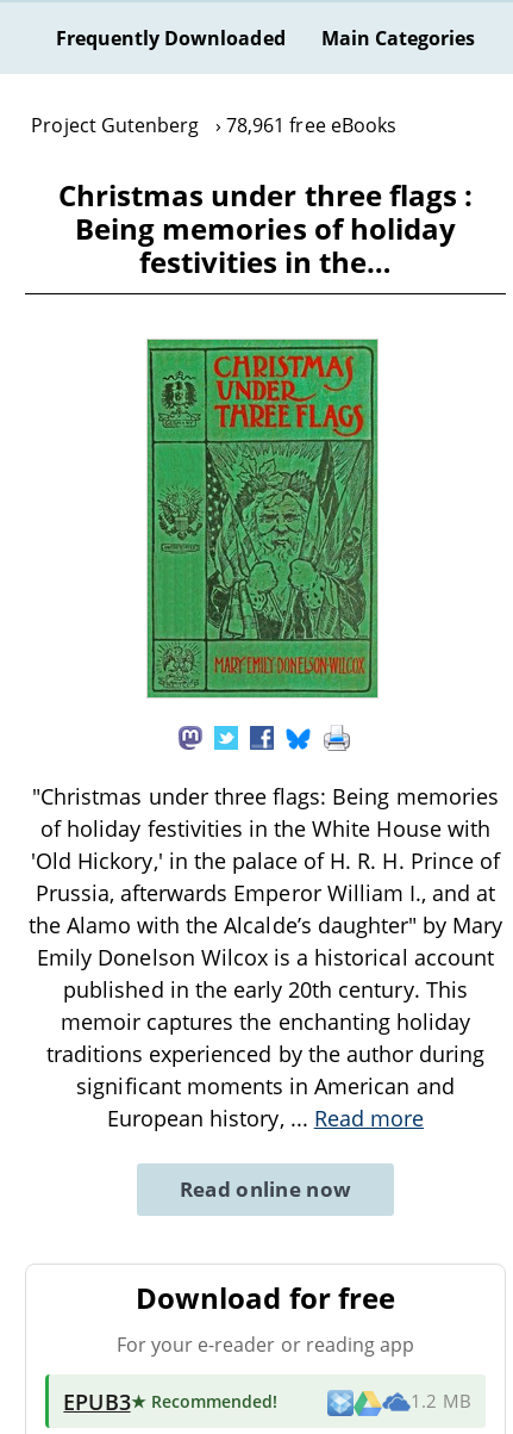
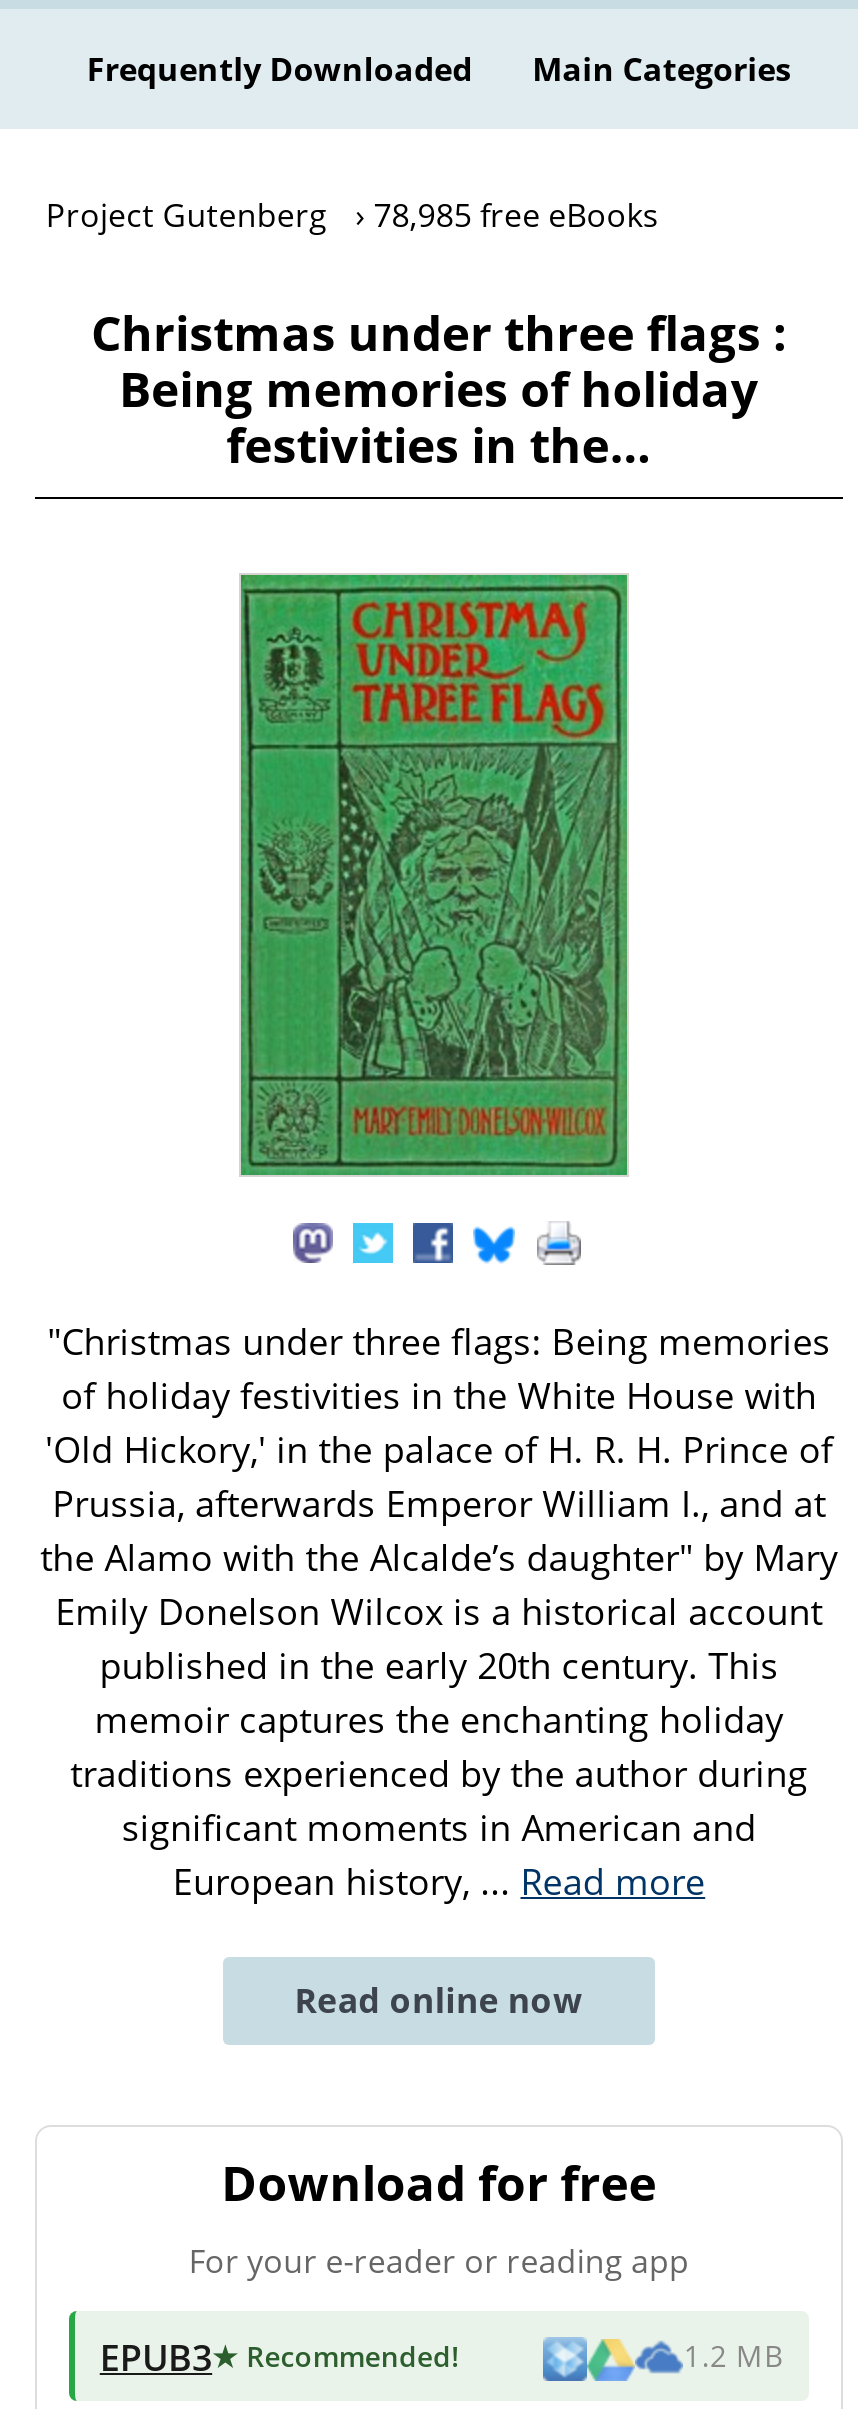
- Project Gutenberg 78,961 free eBooks
+ Project Gutenberg 78,985 free eBooks
